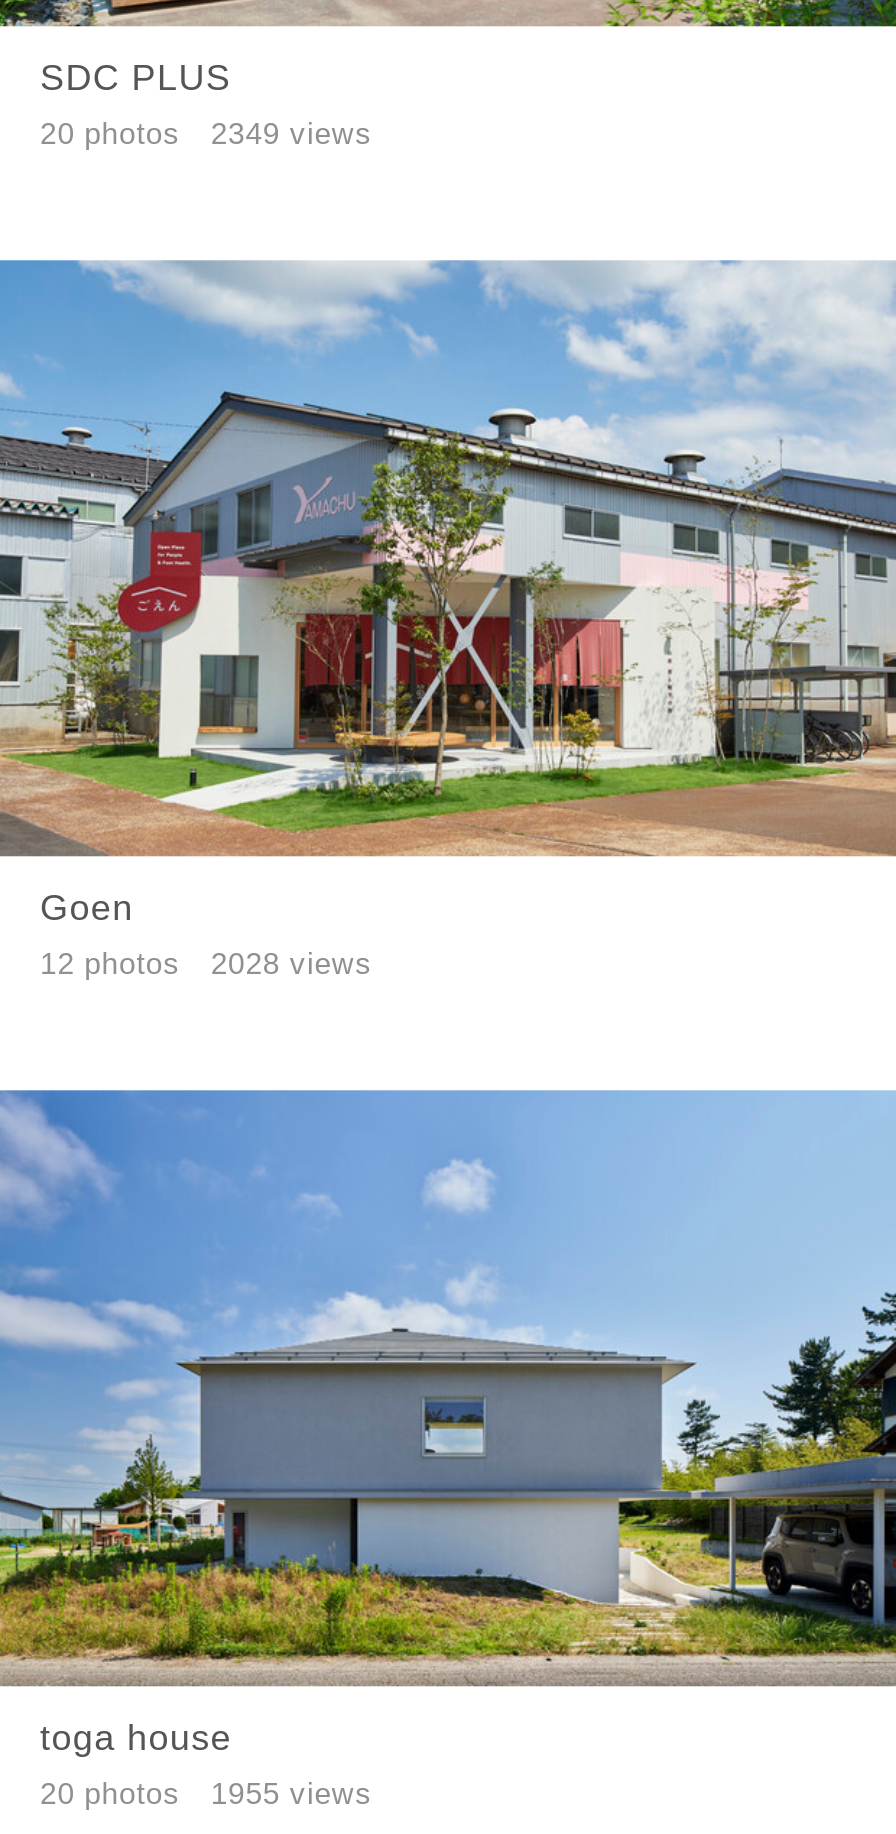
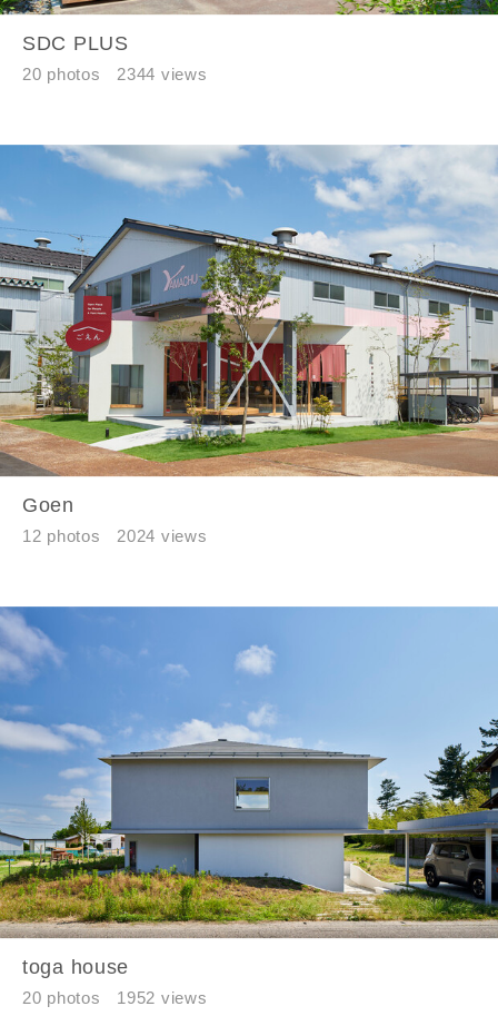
- 20 photos 2349 views
+ 20 photos 2344 views

- 12 photos 2028 views
+ 12 photos 2024 views

- 20 photos 1955 views
+ 20 photos 1952 views
